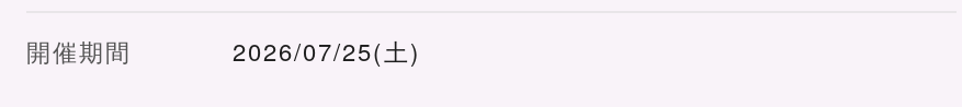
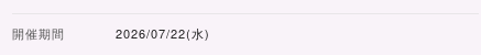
- 2026/07/25(土)
+ 2026/07/22(水)
